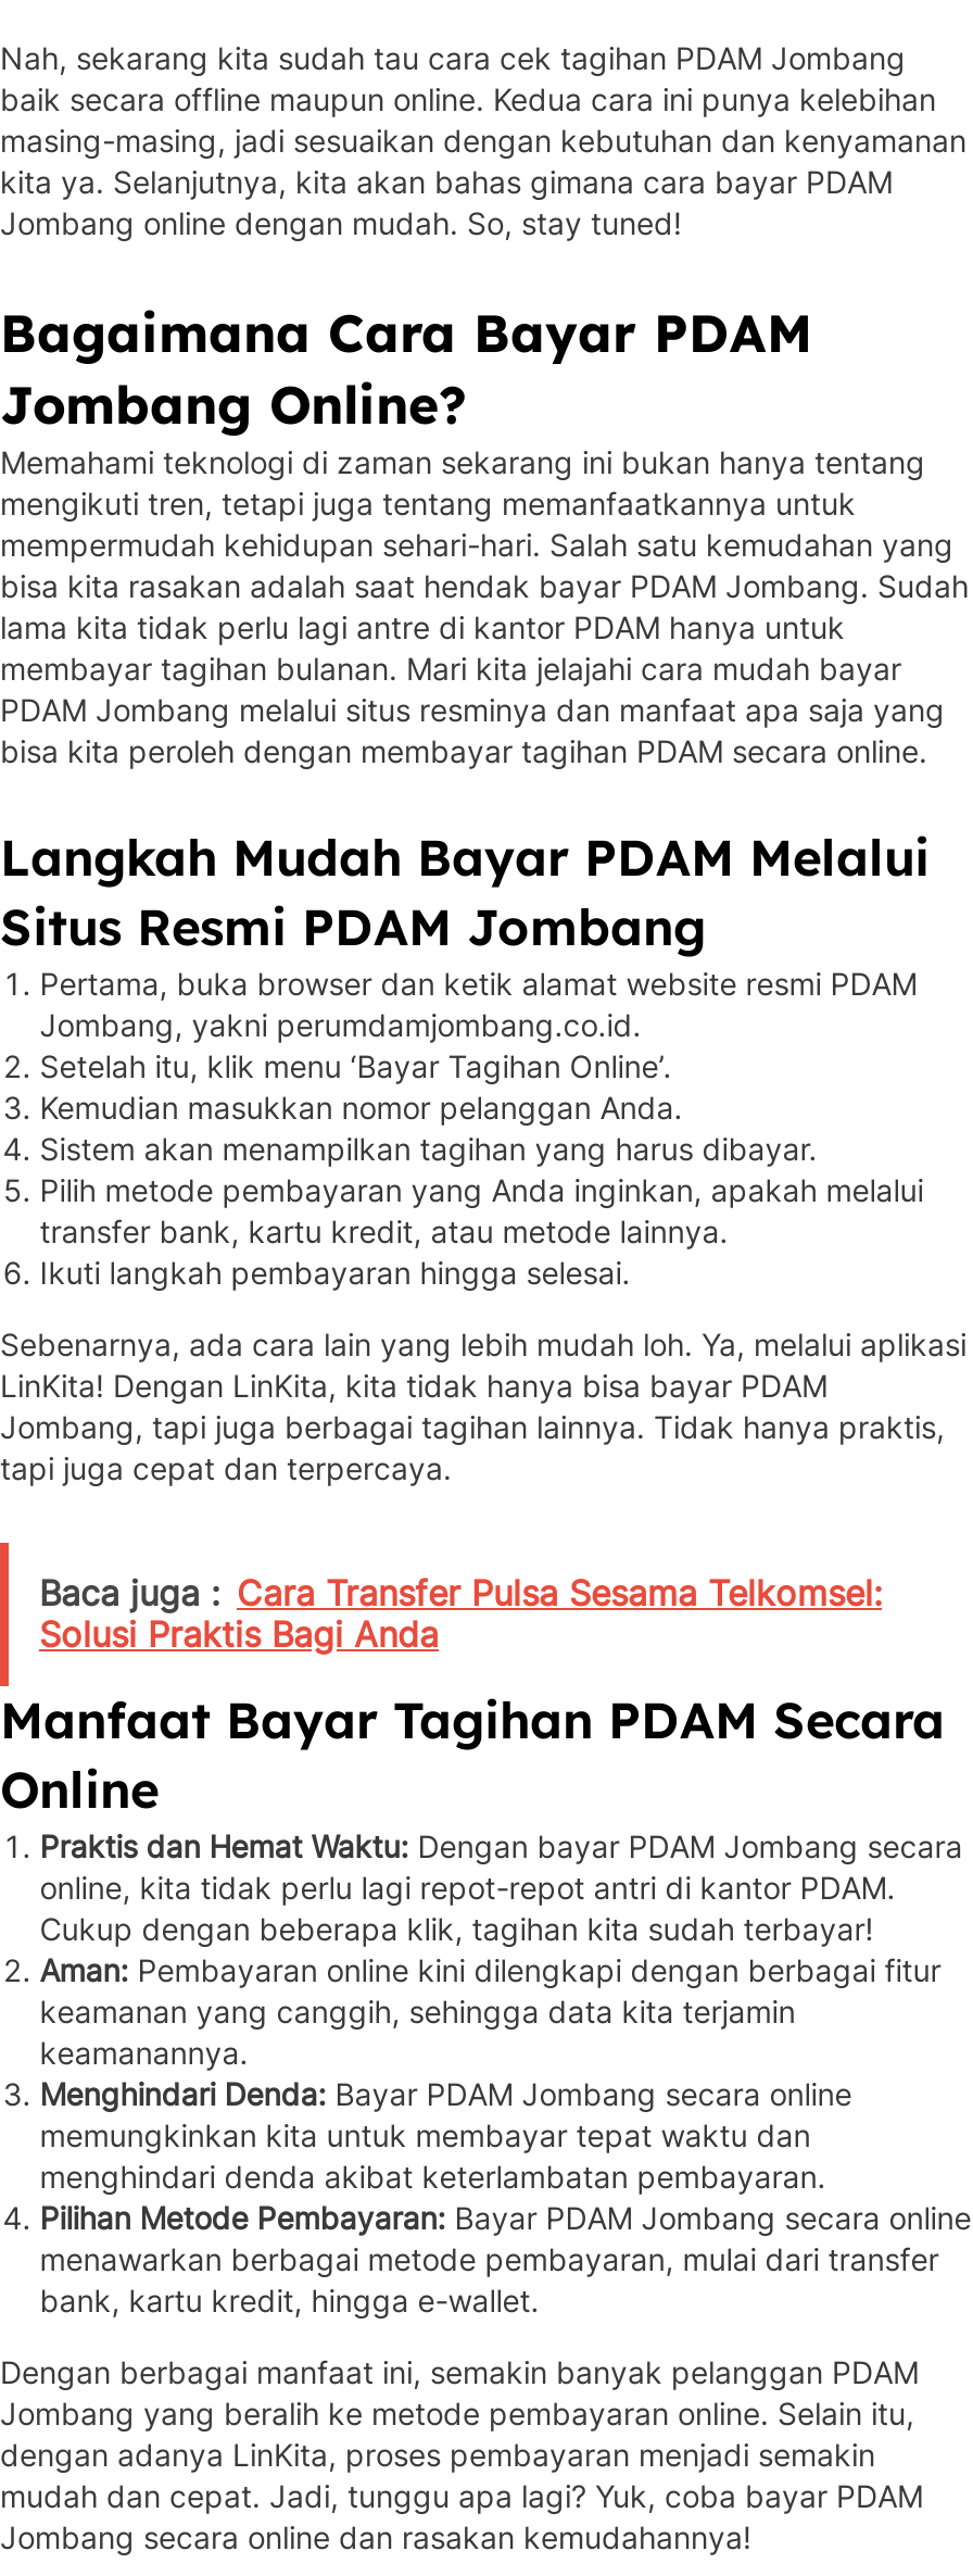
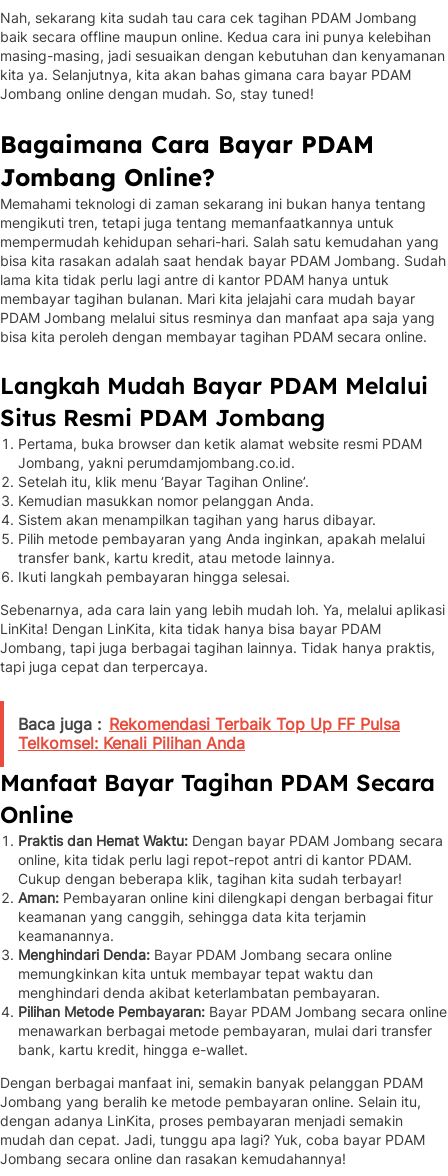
- Baca juga : Cara Transfer Pulsa Sesama Telkomsel:
- Solusi Praktis Bagi Anda
+ Baca juga : Rekomendasi Terbaik Top Up FF Pulsa
+ Telkomsel: Kenali Pilihan Anda
